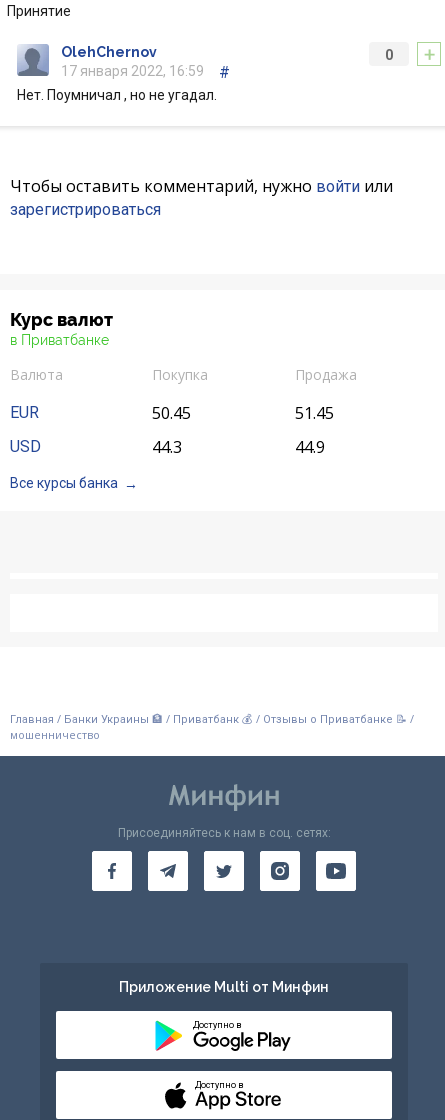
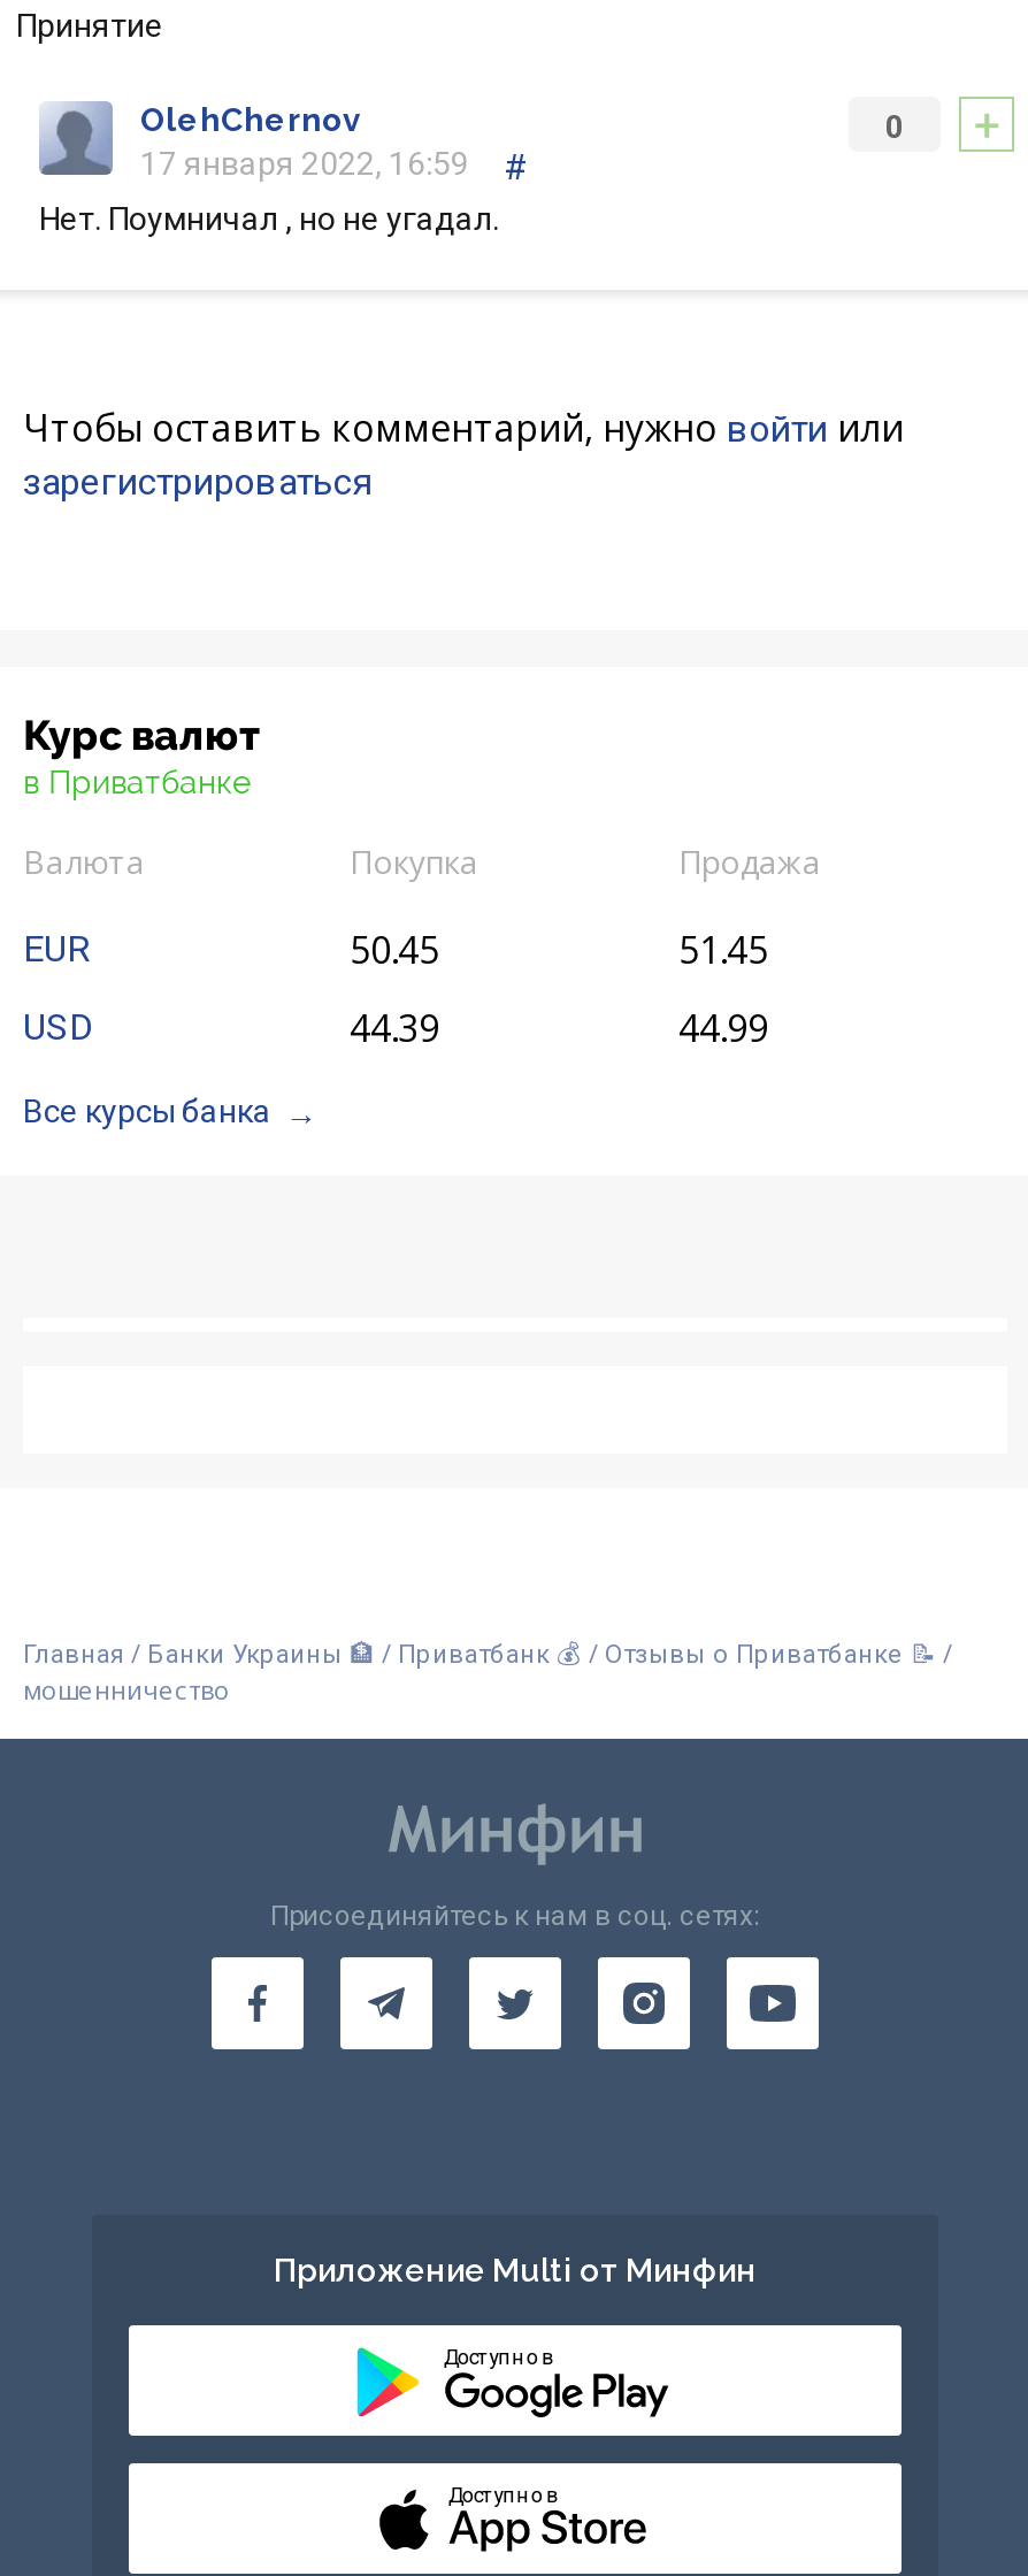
- 44.3
+ 44.39

- 44.9
+ 44.99
